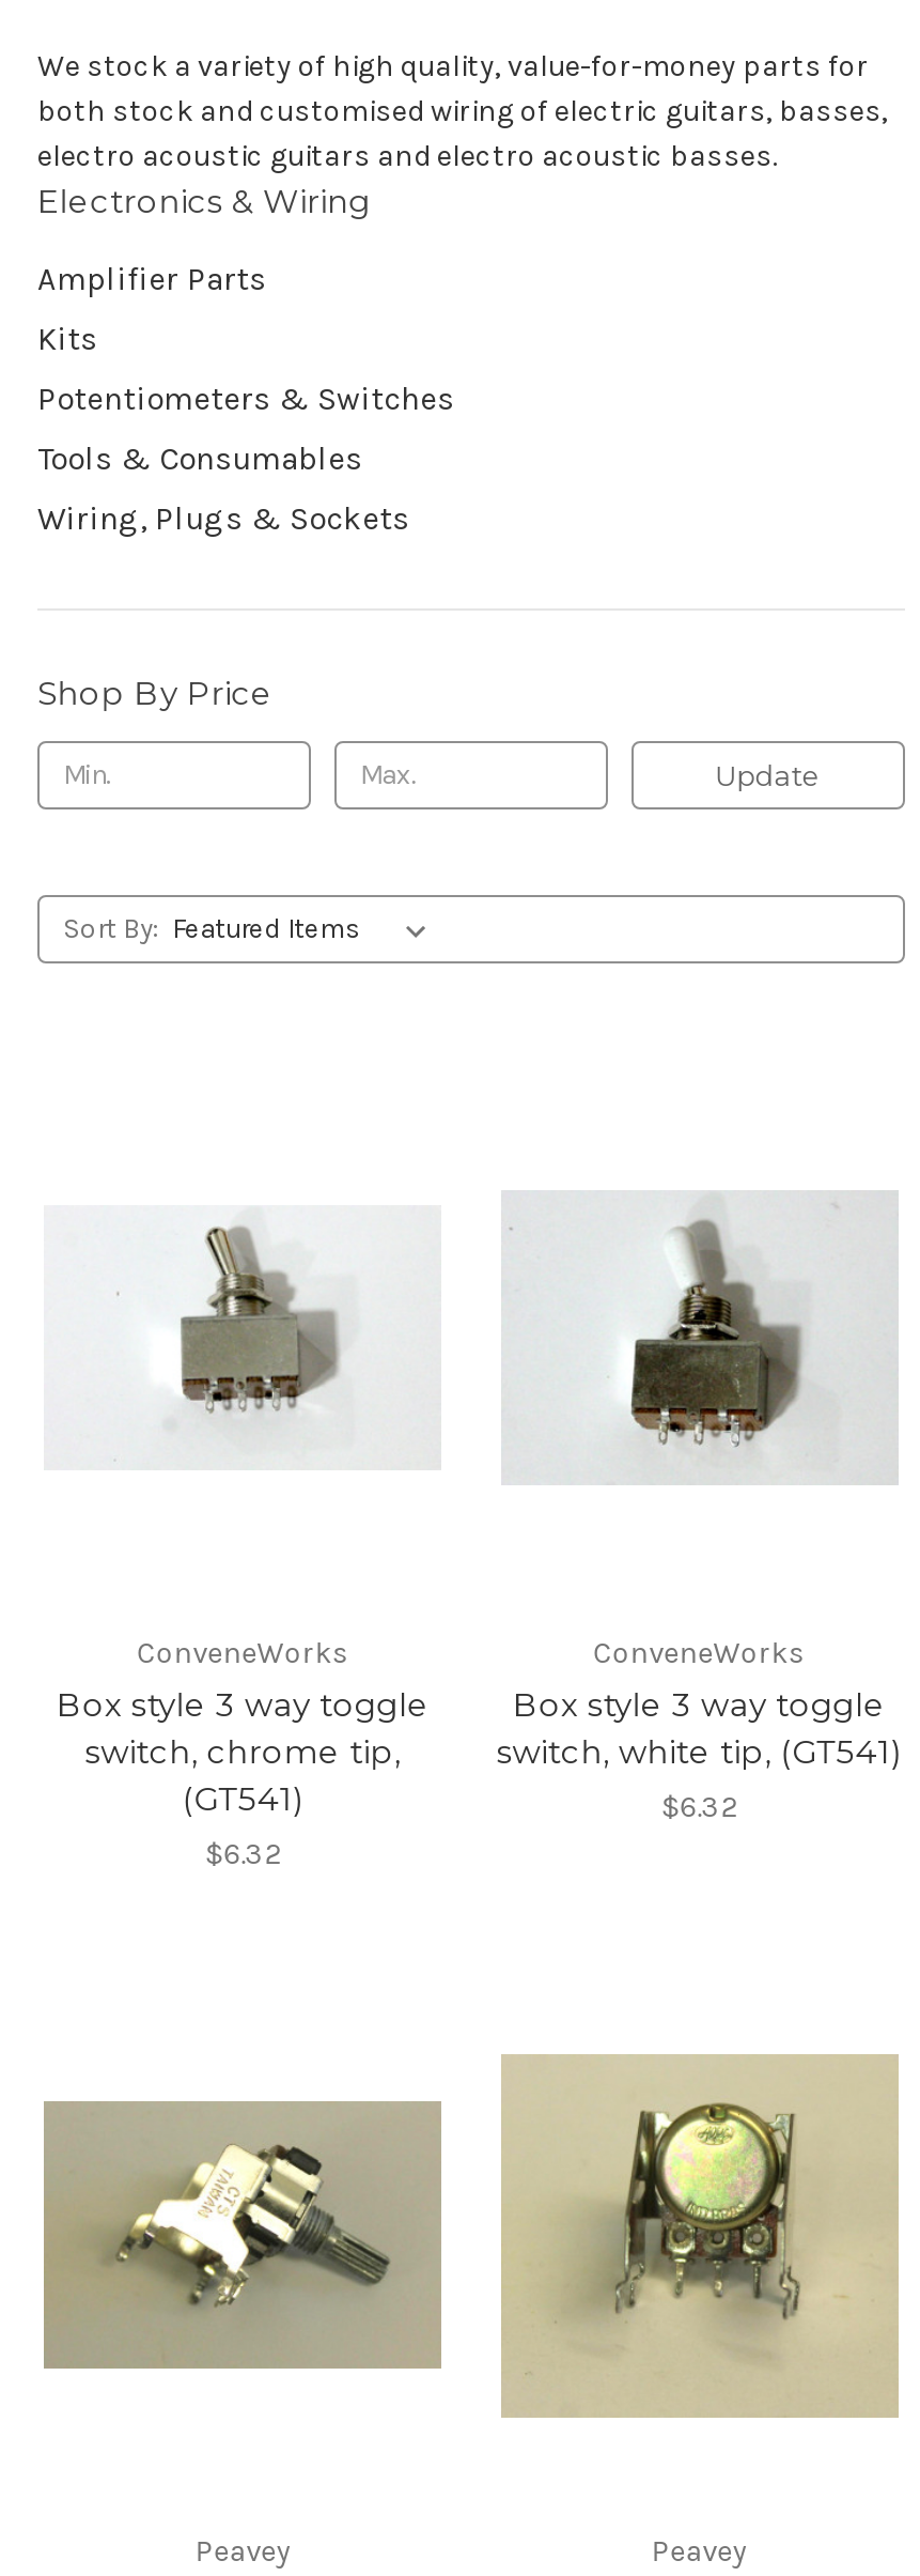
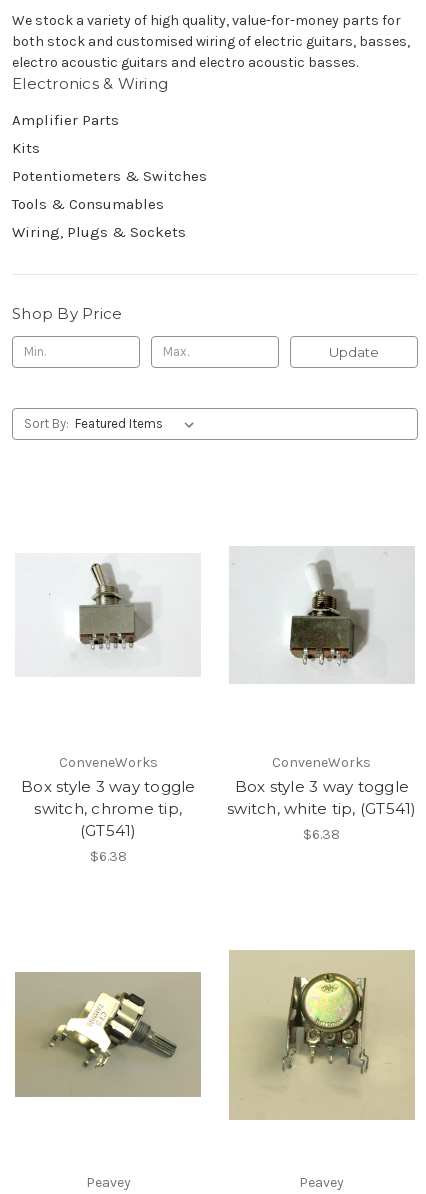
- $6.32
+ $6.38

- $6.32
+ $6.38
